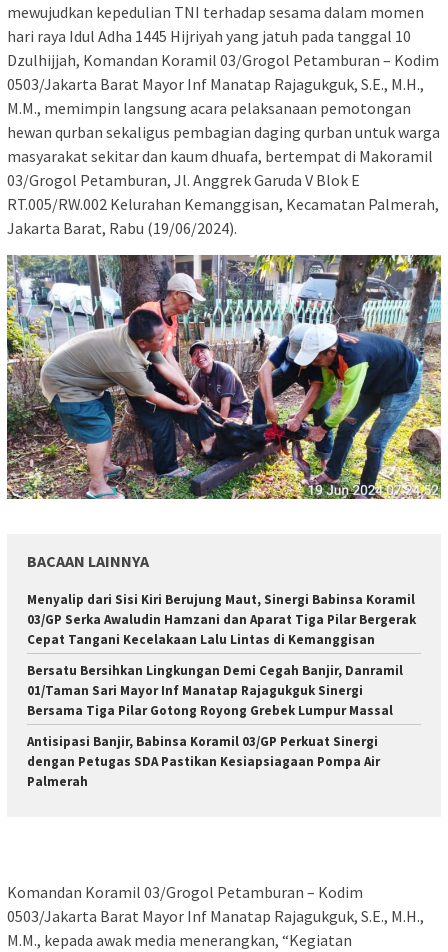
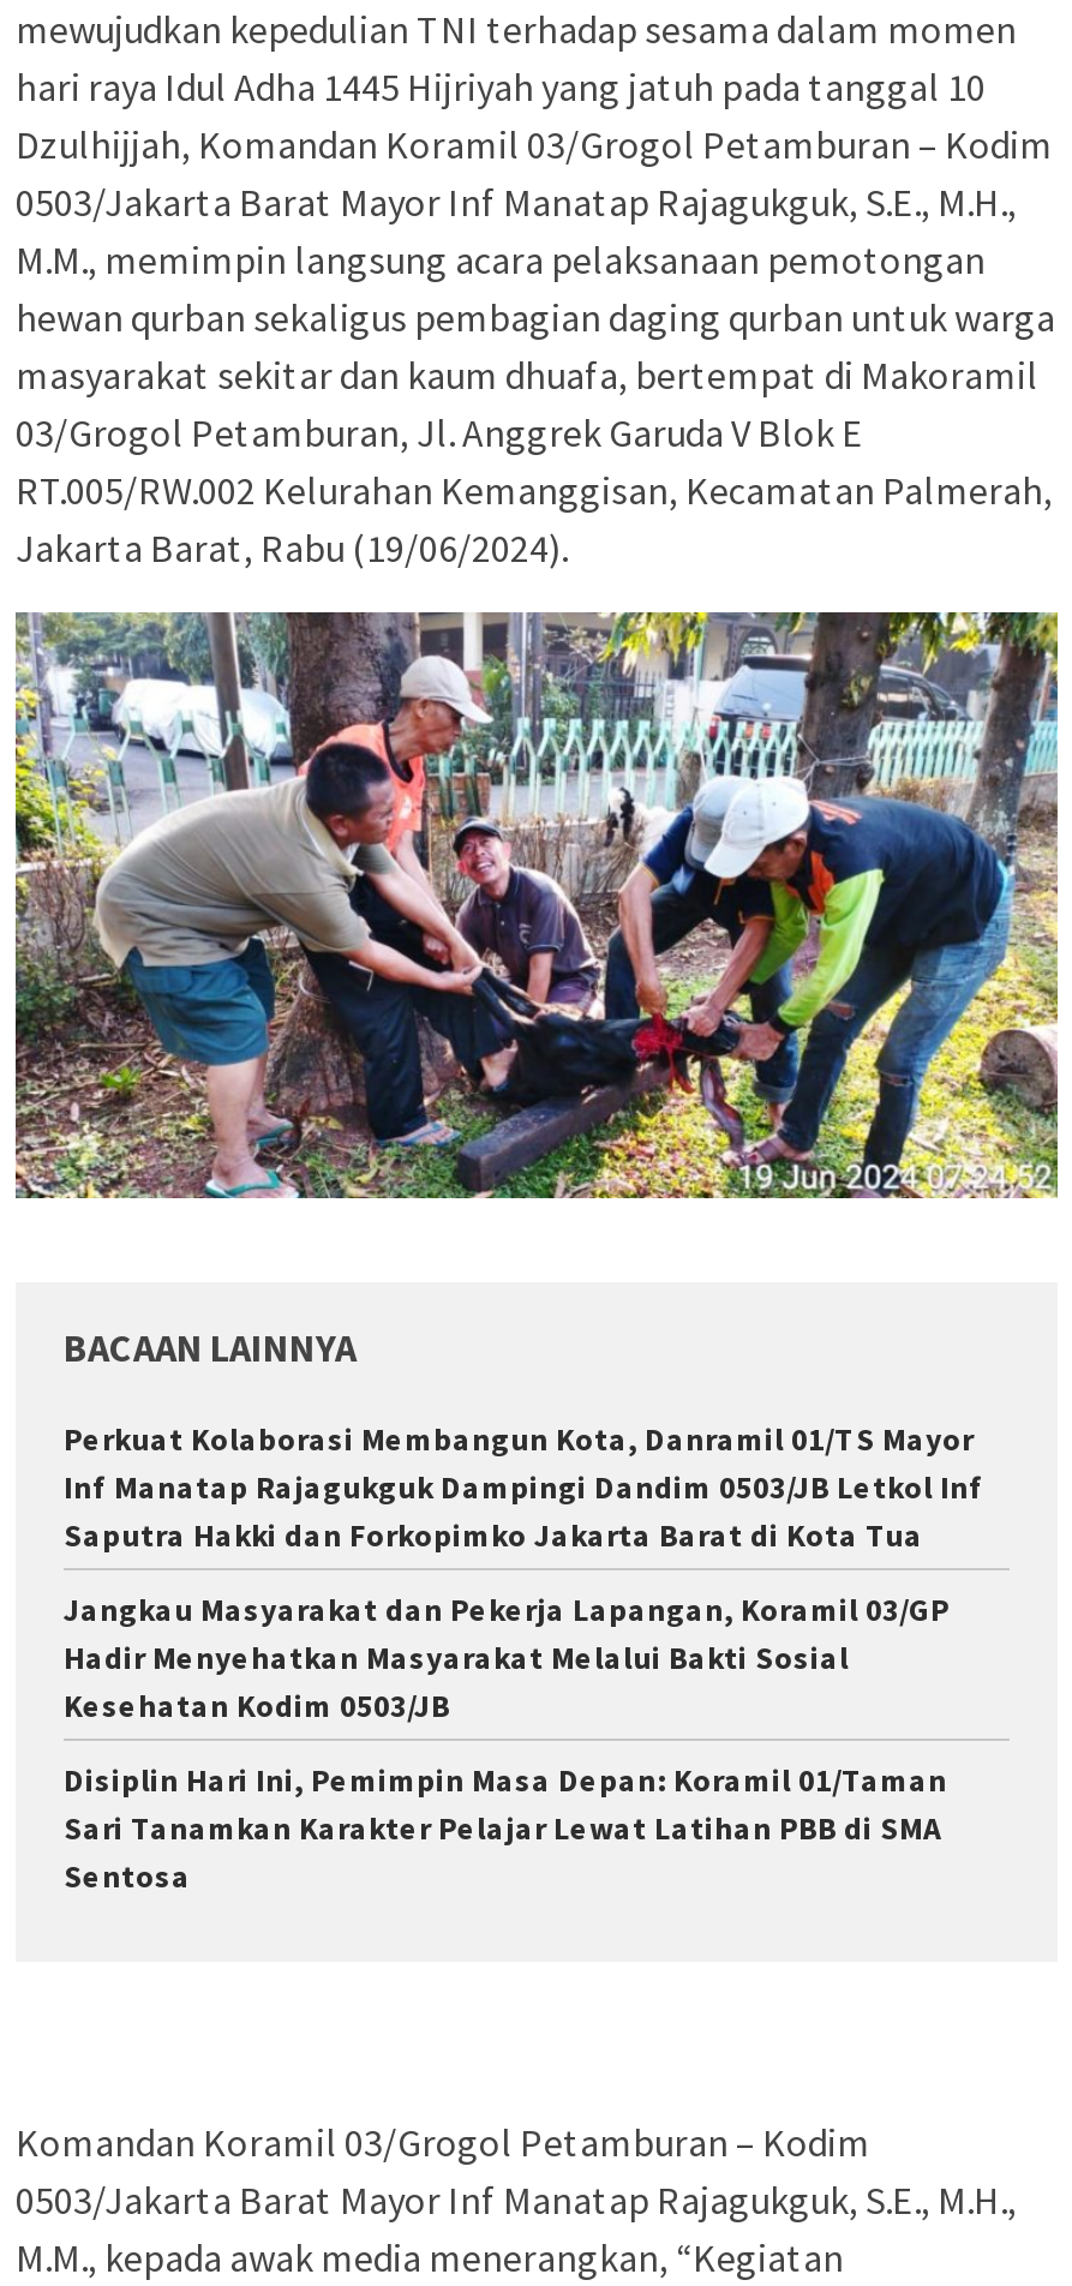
- Menyalip dari Sisi Kiri Berujung Maut, Sinergi Babinsa Koramil
- 03/GP Serka Awaludin Hamzani dan Aparat Tiga Pilar Bergerak
- Cepat Tangani Kecelakaan Lalu Lintas di Kemanggisan
+ Perkuat Kolaborasi Membangun Kota, Danramil 01/TS Mayor
+ Inf Manatap Rajagukguk Dampingi Dandim 0503/JB Letkol Inf
+ Saputra Hakki dan Forkopimko Jakarta Barat di Kota Tua

- Bersatu Bersihkan Lingkungan Demi Cegah Banjir, Danramil
- 01/Taman Sari Mayor Inf Manatap Rajagukguk Sinergi
- Bersama Tiga Pilar Gotong Royong Grebek Lumpur Massal
+ Jangkau Masyarakat dan Pekerja Lapangan, Koramil 03/GP
+ Hadir Menyehatkan Masyarakat Melalui Bakti Sosial
+ Kesehatan Kodim 0503/JB

- Antisipasi Banjir, Babinsa Koramil 03/GP Perkuat Sinergi
- dengan Petugas SDA Pastikan Kesiapsiagaan Pompa Air
- Palmerah
+ Disiplin Hari Ini, Pemimpin Masa Depan: Koramil 01/Taman
+ Sari Tanamkan Karakter Pelajar Lewat Latihan PBB di SMA
+ Sentosa
